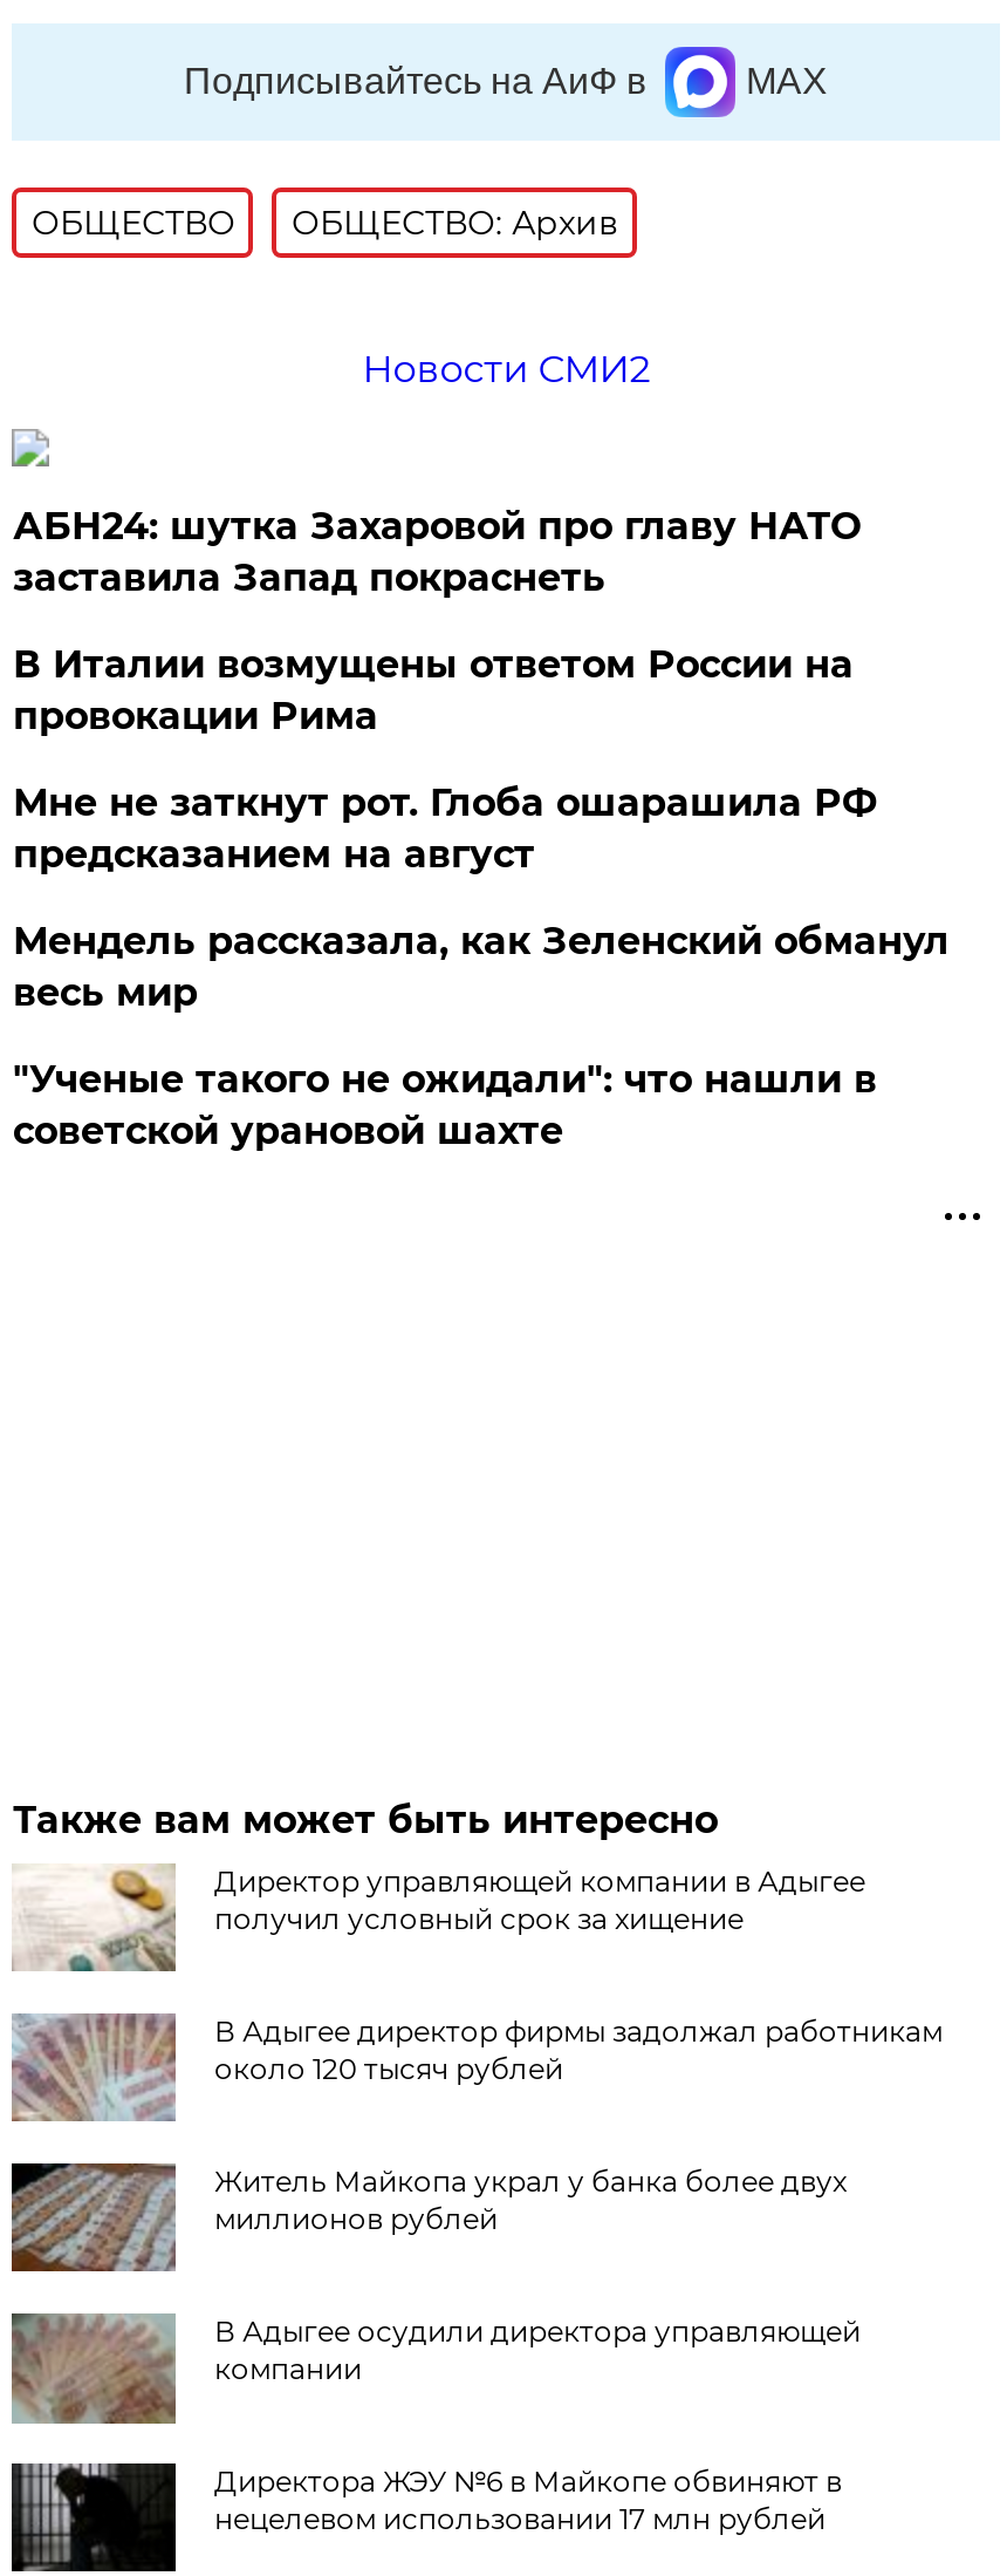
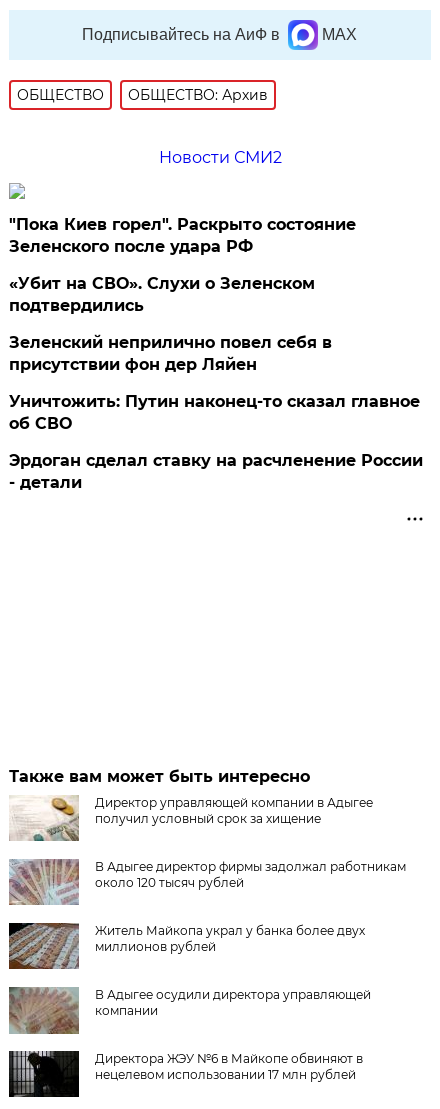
- АБН24: шутка Захаровой про главу НАТО
- заставила Запад покраснеть
+ "Пока Киев горел". Раскрыто состояние
+ Зеленского после удара РФ

- В Италии возмущены ответом России на
- провокации Рима
+ «Убит на СВО». Слухи о Зеленском
+ подтвердились

- Мне не заткнут рот. Глоба ошарашила РФ
- предсказанием на август
+ Зеленский неприлично повел cебя в
+ присутствии фон дер Ляйен

- Мендель рассказала, как Зеленский обманул
- весь мир
+ Уничтожить: Путин наконец-то сказал главное
+ об СВО

- "Ученые такого не ожидали": что нашли в
- советской урановой шахте
+ Эрдоган сделал ставку на расчленение России
+ - детали
